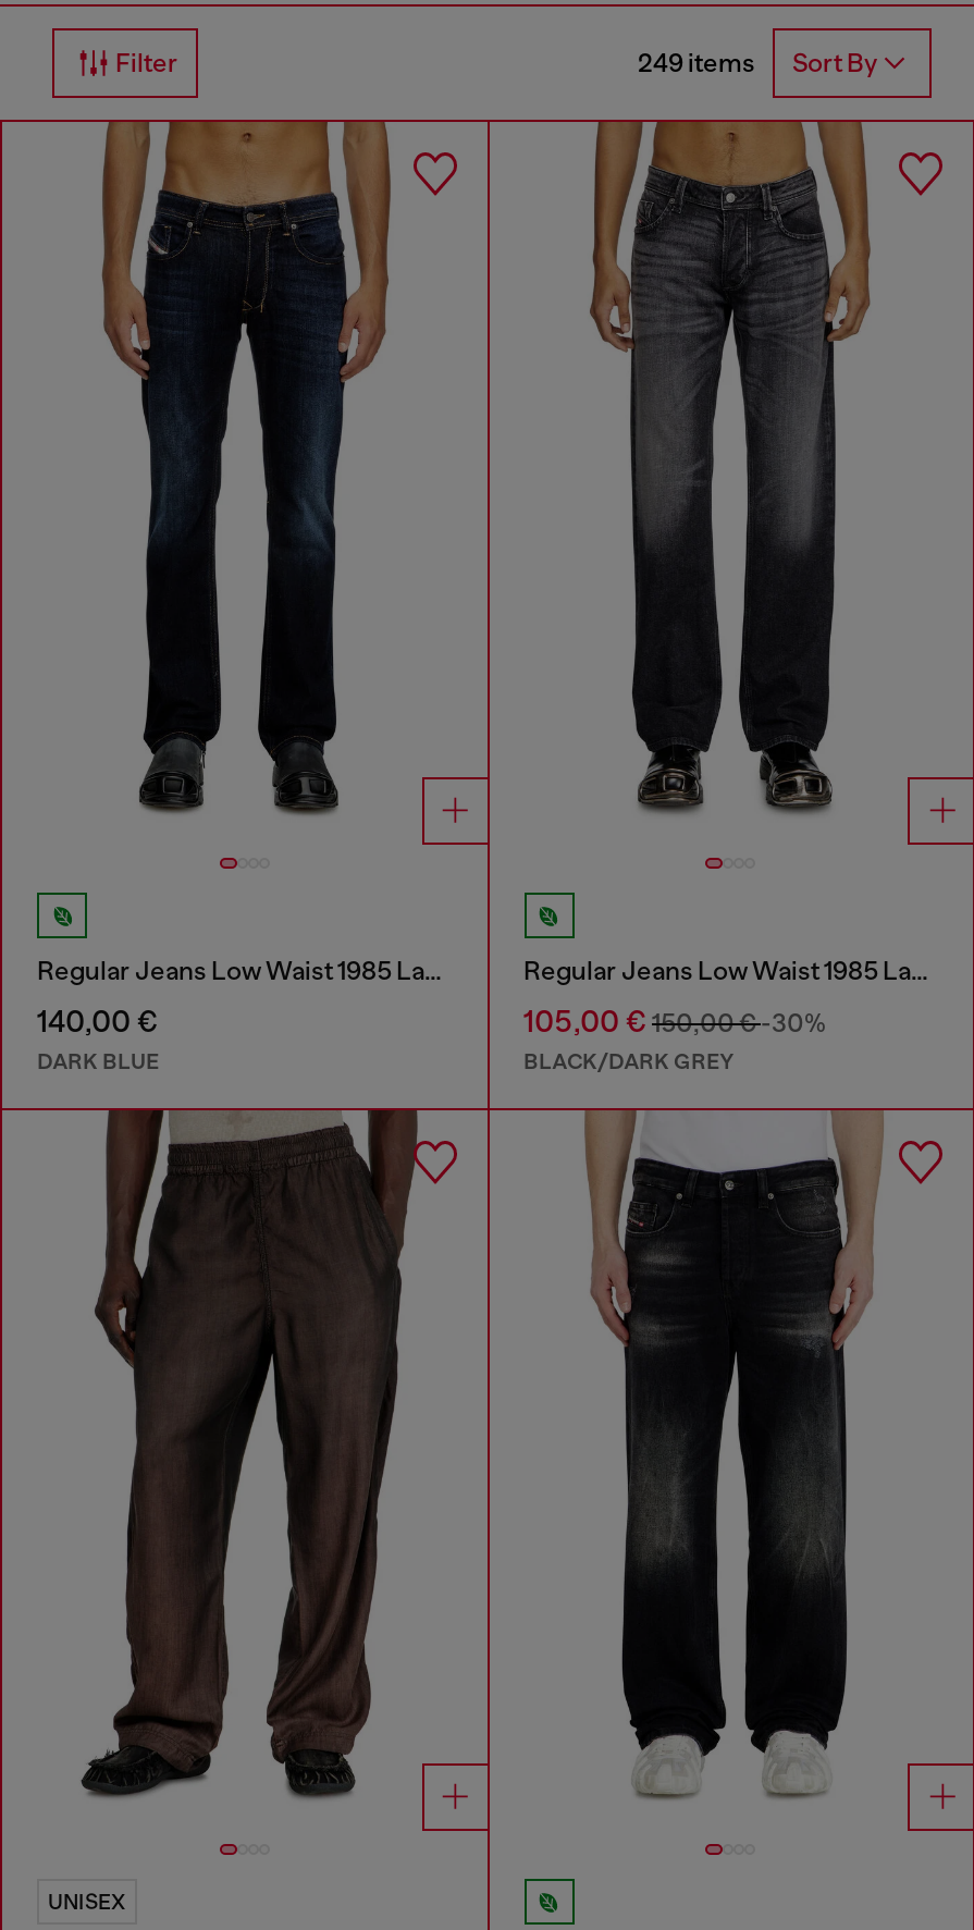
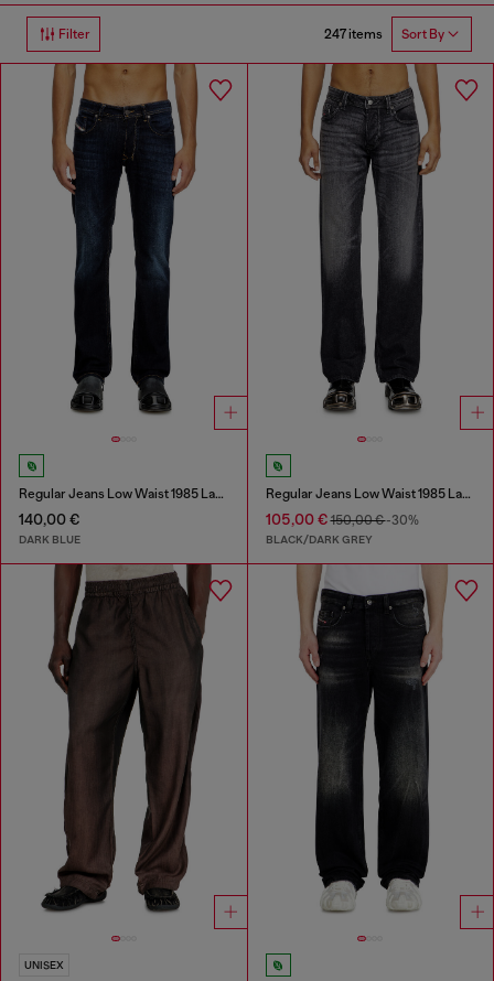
- 249 items Sort By
+ 247 items Sort By
